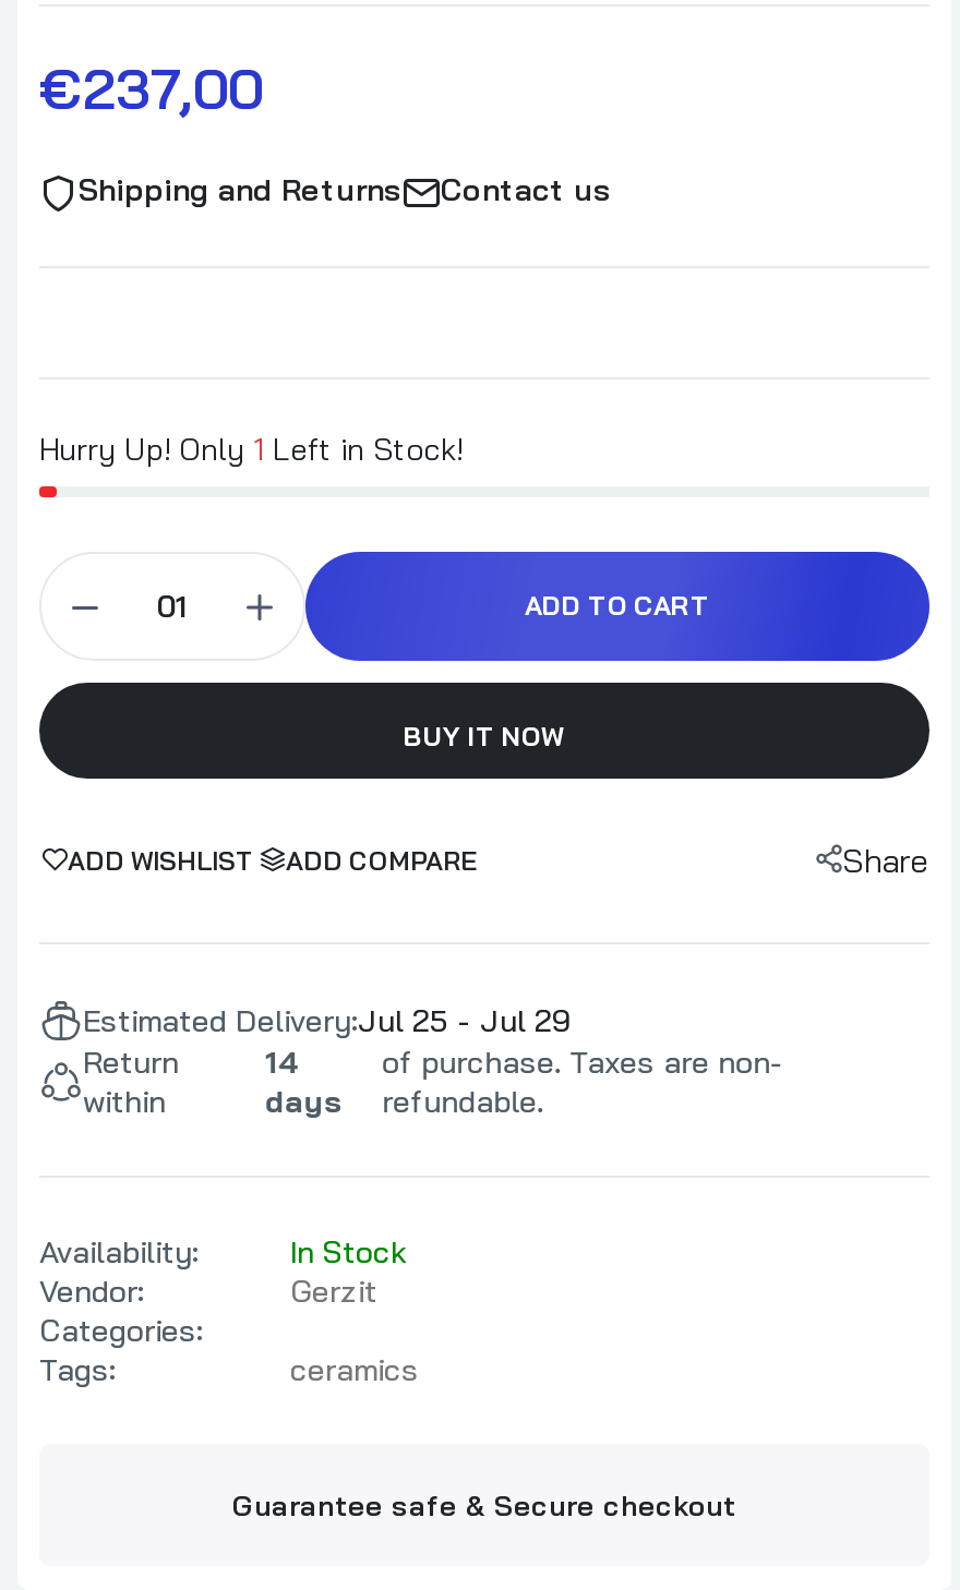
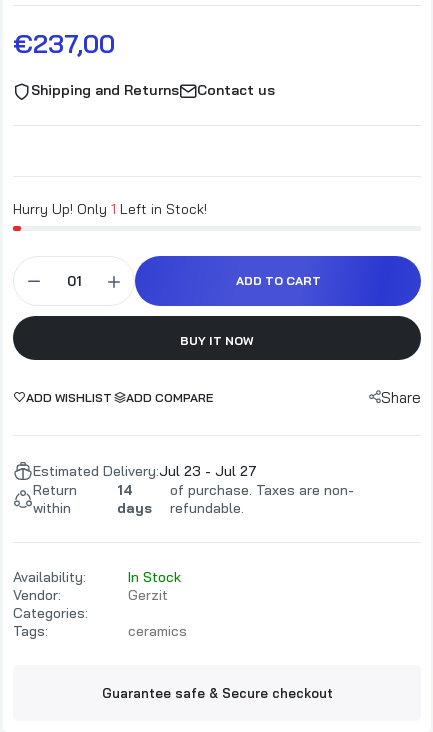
- Estimated Delivery:Jul 25 - Jul 29
+ Estimated Delivery:Jul 23 - Jul 27
